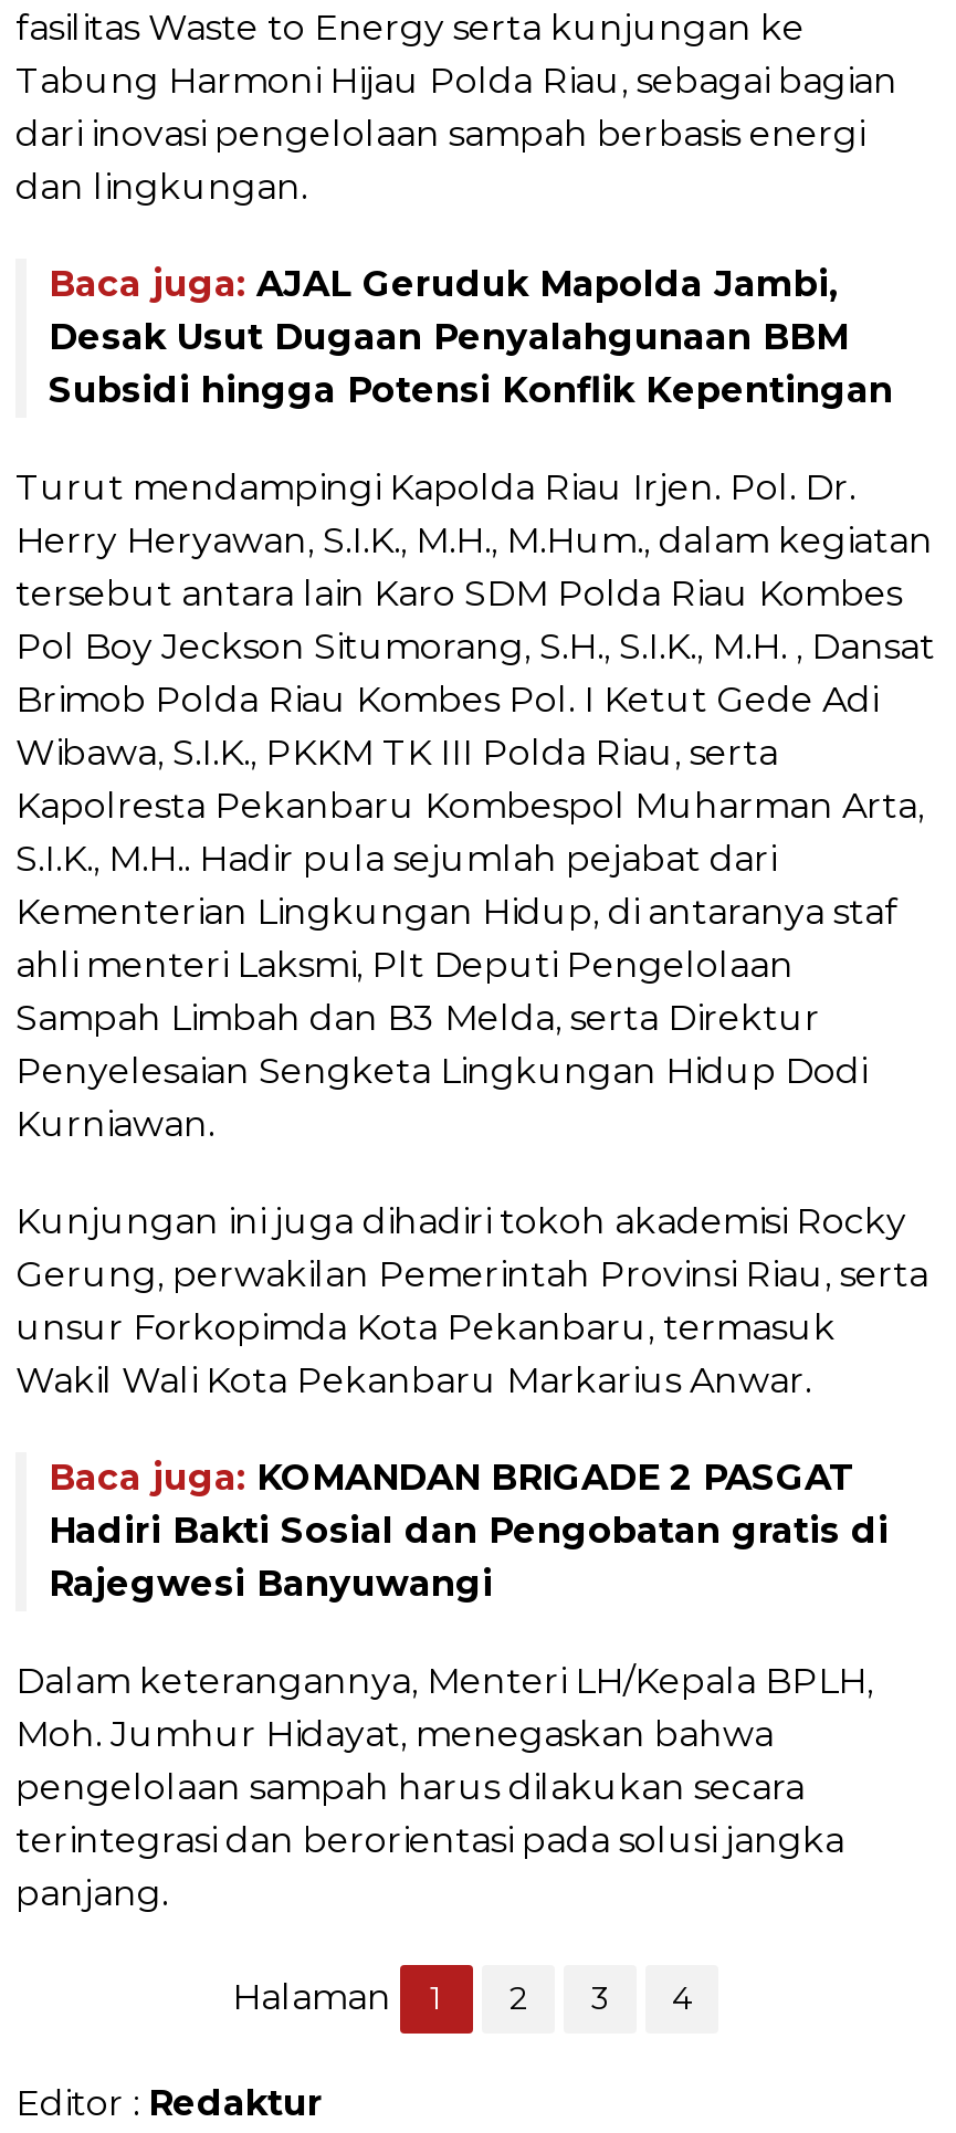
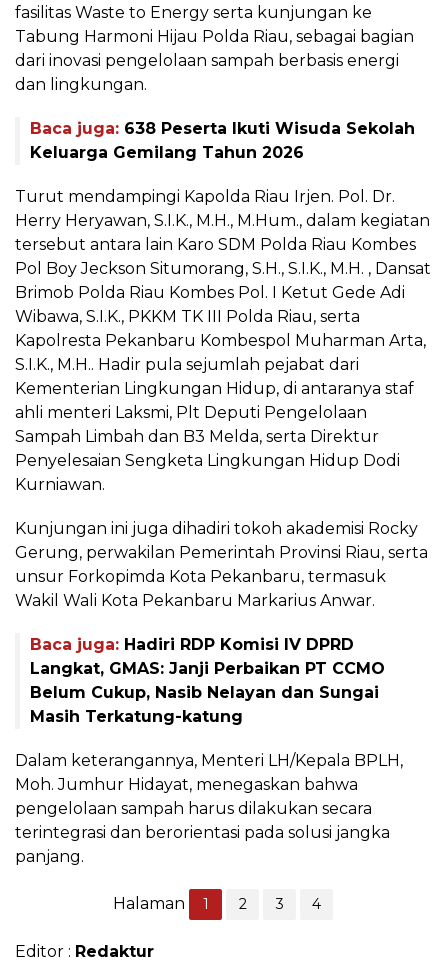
- Baca juga: AJAL Geruduk Mapolda Jambi,
- Desak Usut Dugaan Penyalahgunaan BBM
- Subsidi hingga Potensi Konflik Kepentingan
+ Baca juga: 638 Peserta Ikuti Wisuda Sekolah
+ Keluarga Gemilang Tahun 2026

moved up: Turut mendampingi Kapolda Riau Irjen. Pol. Dr. | Herry Heryawan, S.I.K., M.H., M.Hum., dalam kegiatan | tersebut antara lain Karo SDM Polda Riau Kombes | ... | unsur Forkopimda Kota Pekanbaru, termasuk | Wakil Wali Kota Pekanbaru Markarius Anwar.

- Baca juga: KOMANDAN BRIGADE 2 PASGAT
- Hadiri Bakti Sosial dan Pengobatan gratis di
- Rajegwesi Banyuwangi
+ Baca juga: Hadiri RDP Komisi IV DPRD
+ Langkat, GMAS: Janji Perbaikan PT CCMO
+ Belum Cukup, Nasib Nelayan dan Sungai
+ Masih Terkatung-katung
